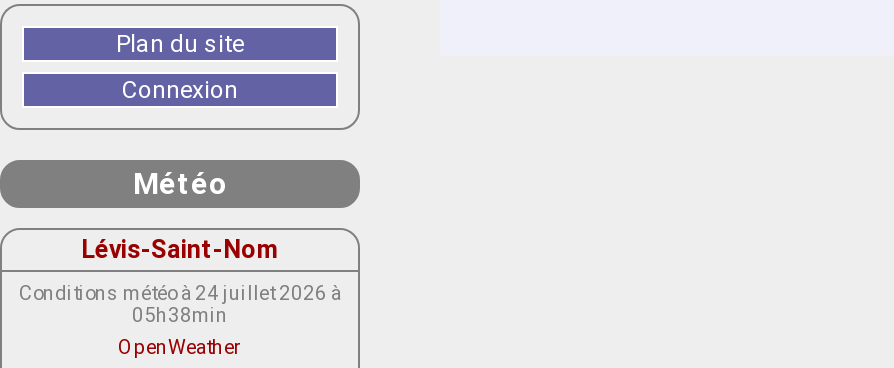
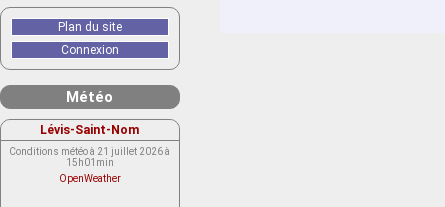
- Conditions météo à 24 juillet 2026 à
- 05h38min
+ Conditions météo à 21 juillet 2026 à
+ 15h01min
